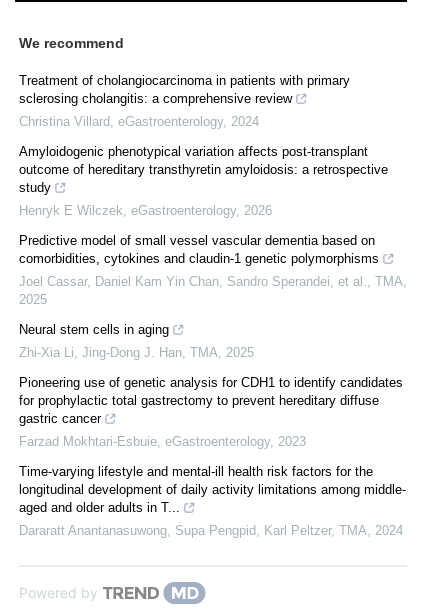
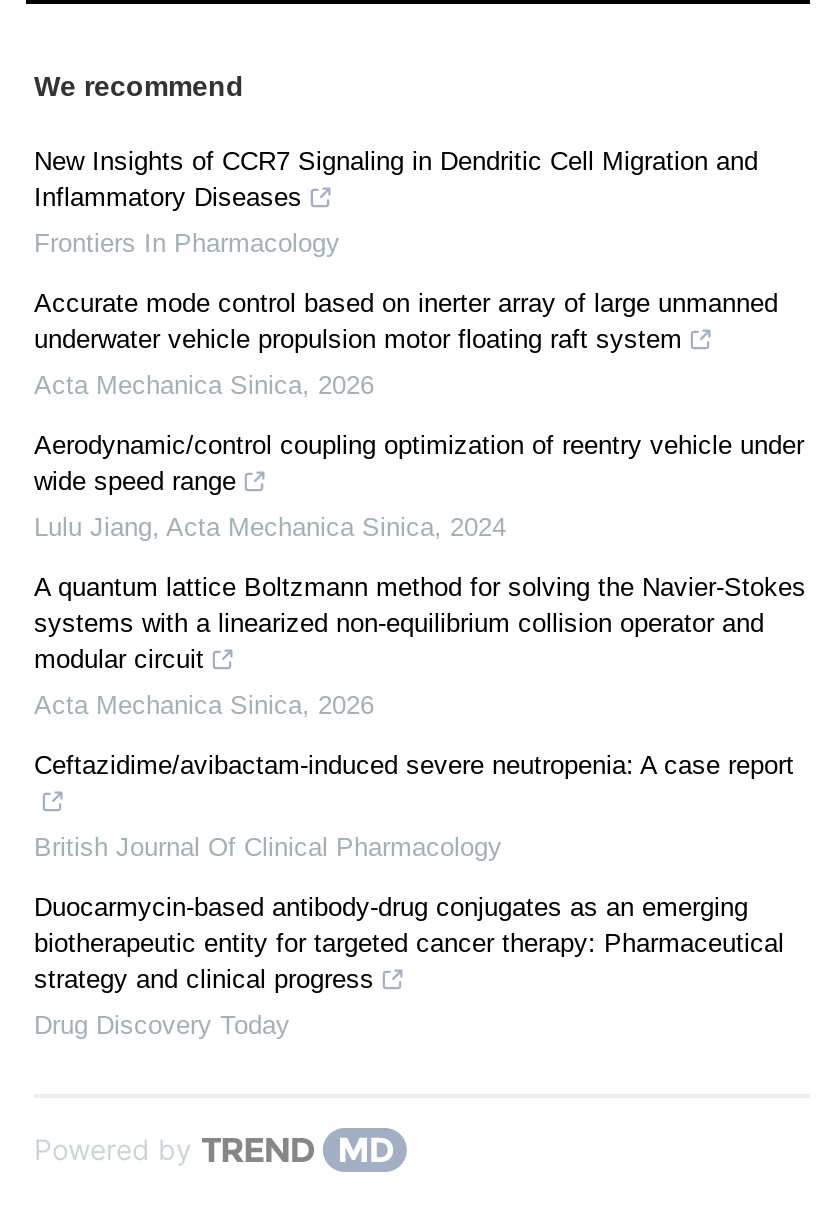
- Treatment of cholangiocarcinoma in patients with primary
- sclerosing cholangitis: a comprehensive review
+ New Insights of CCR7 Signaling in Dendritic Cell Migration and
+ Inflammatory Diseases

- Christina Villard, eGastroenterology, 2024
+ Frontiers In Pharmacology

- Amyloidogenic phenotypical variation affects post-transplant
- outcome of hereditary transthyretin amyloidosis: a retrospective
- study
+ Accurate mode control based on inerter array of large unmanned
+ underwater vehicle propulsion motor floating raft system

- Henryk E Wilczek, eGastroenterology, 2026
+ Acta Mechanica Sinica, 2026

- Predictive model of small vessel vascular dementia based on
- comorbidities, cytokines and claudin-1 genetic polymorphisms
+ Aerodynamic/control coupling optimization of reentry vehicle under
+ wide speed range

- Joel Cassar, Daniel Kam Yin Chan, Sandro Sperandei, et al., TMA,
- 2025
+ Lulu Jiang, Acta Mechanica Sinica, 2024

- Neural stem cells in aging
+ A quantum lattice Boltzmann method for solving the Navier-Stokes
+ systems with a linearized non-equilibrium collision operator and
+ modular circuit

- Zhi-Xia Li, Jing-Dong J. Han, TMA, 2025
+ Acta Mechanica Sinica, 2026

- Pioneering use of genetic analysis for CDH1 to identify candidates
- for prophylactic total gastrectomy to prevent hereditary diffuse
- gastric cancer
+ Ceftazidime/avibactam-induced severe neutropenia: A case report

- Farzad Mokhtari-Esbuie, eGastroenterology, 2023
+ British Journal Of Clinical Pharmacology

- Time-varying lifestyle and mental-ill health risk factors for the
- longitudinal development of daily activity limitations among middle-
- aged and older adults in T...
+ Duocarmycin-based antibody-drug conjugates as an emerging
+ biotherapeutic entity for targeted cancer therapy: Pharmaceutical
+ strategy and clinical progress

- Dararatt Anantanasuwong, Supa Pengpid, Karl Peltzer, TMA, 2024
+ Drug Discovery Today
